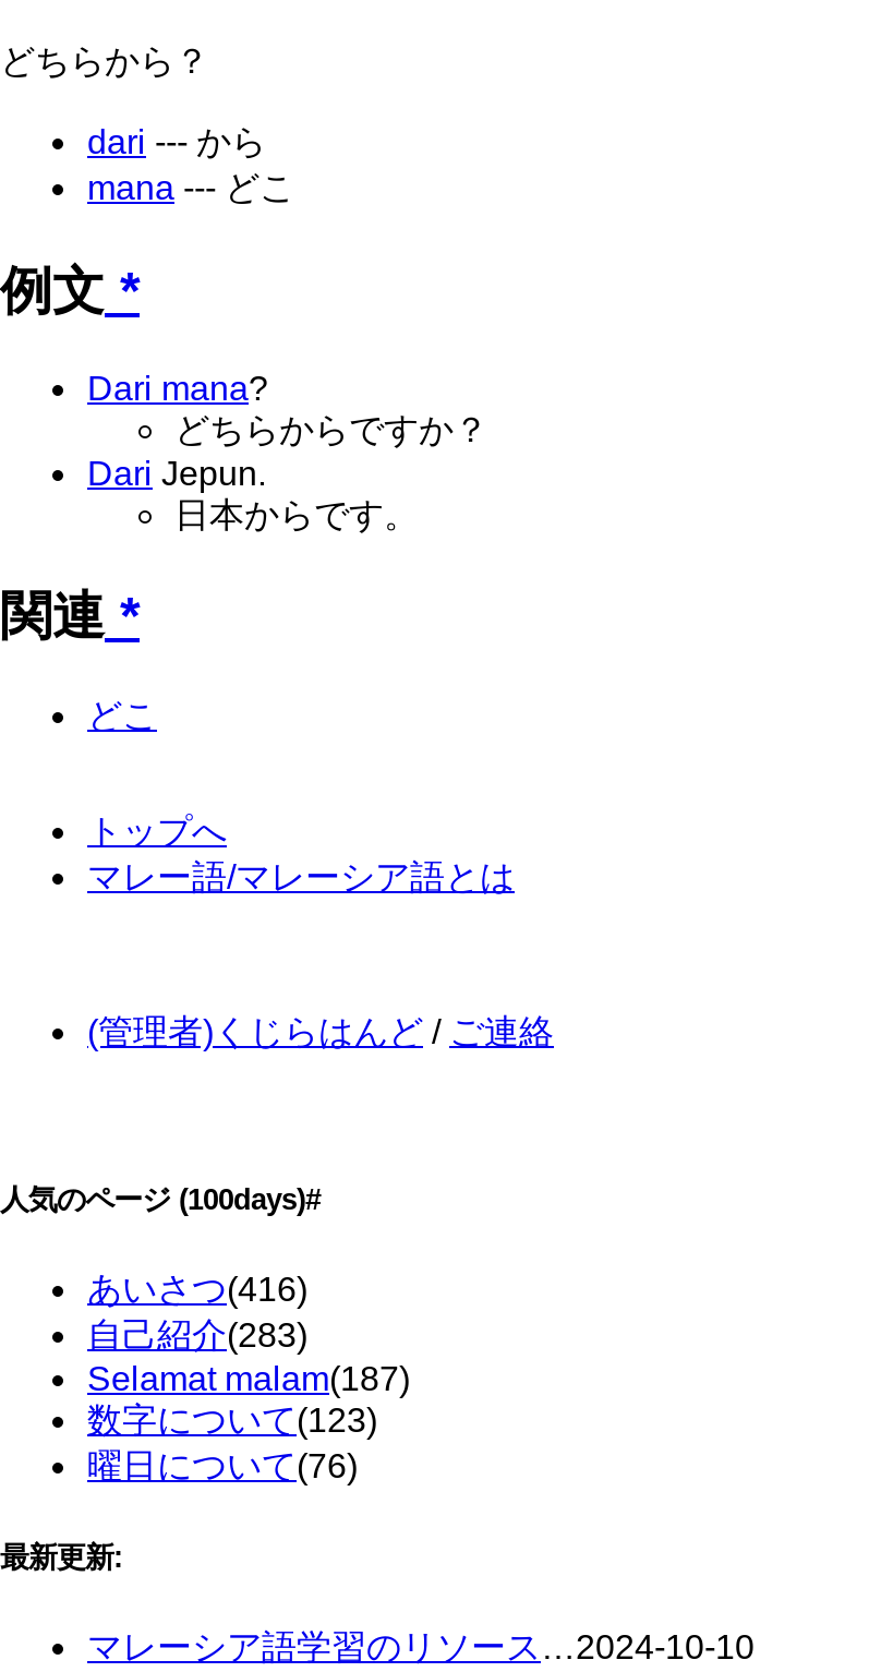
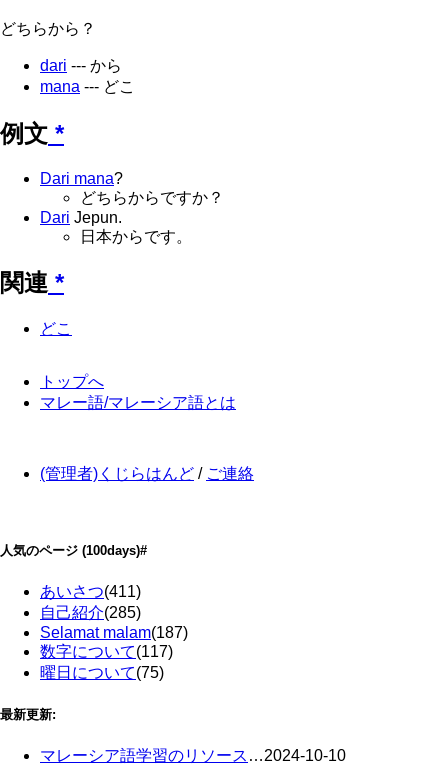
- あいさつ(416)
+ あいさつ(411)

- 自己紹介(283)
+ 自己紹介(285)

- 数字について(123)
+ 数字について(117)

- 曜日について(76)
+ 曜日について(75)
